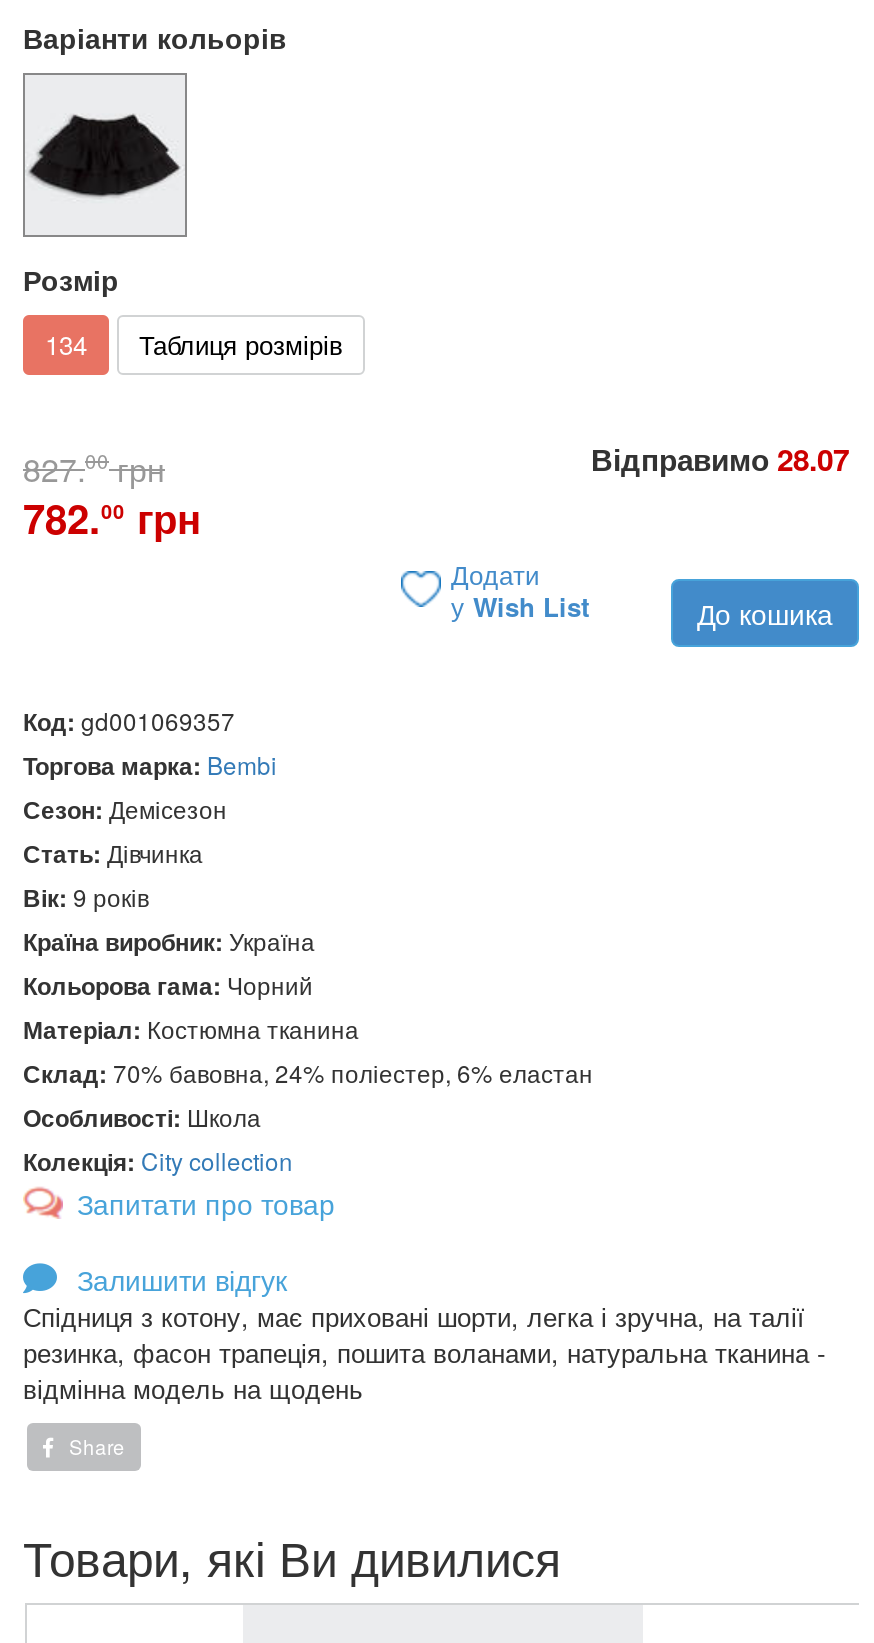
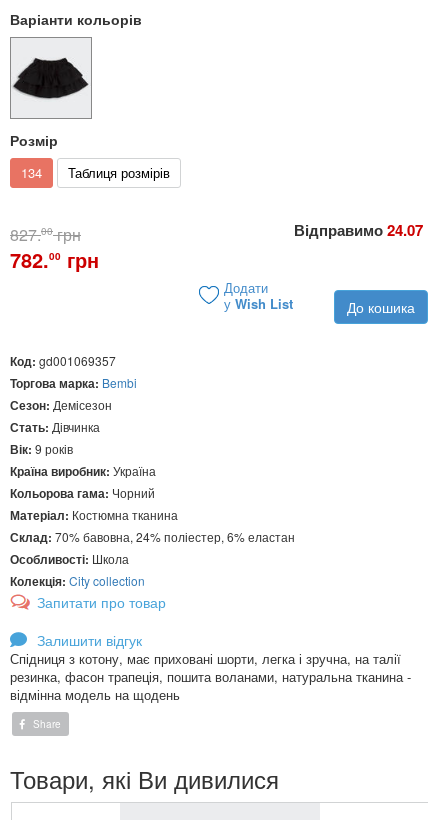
- Відправимо 28.07
+ Відправимо 24.07
